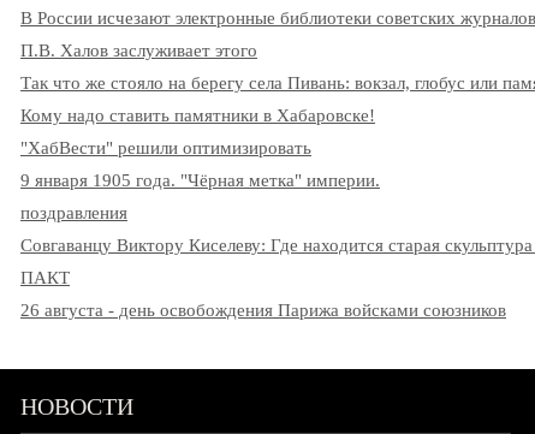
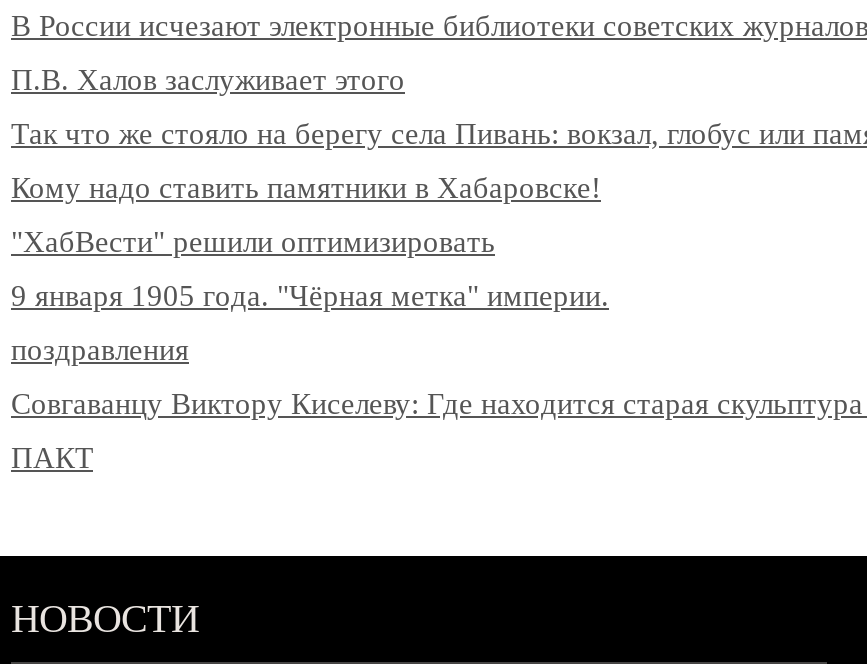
- 26 августа - день освобождения Парижа войсками союзников
